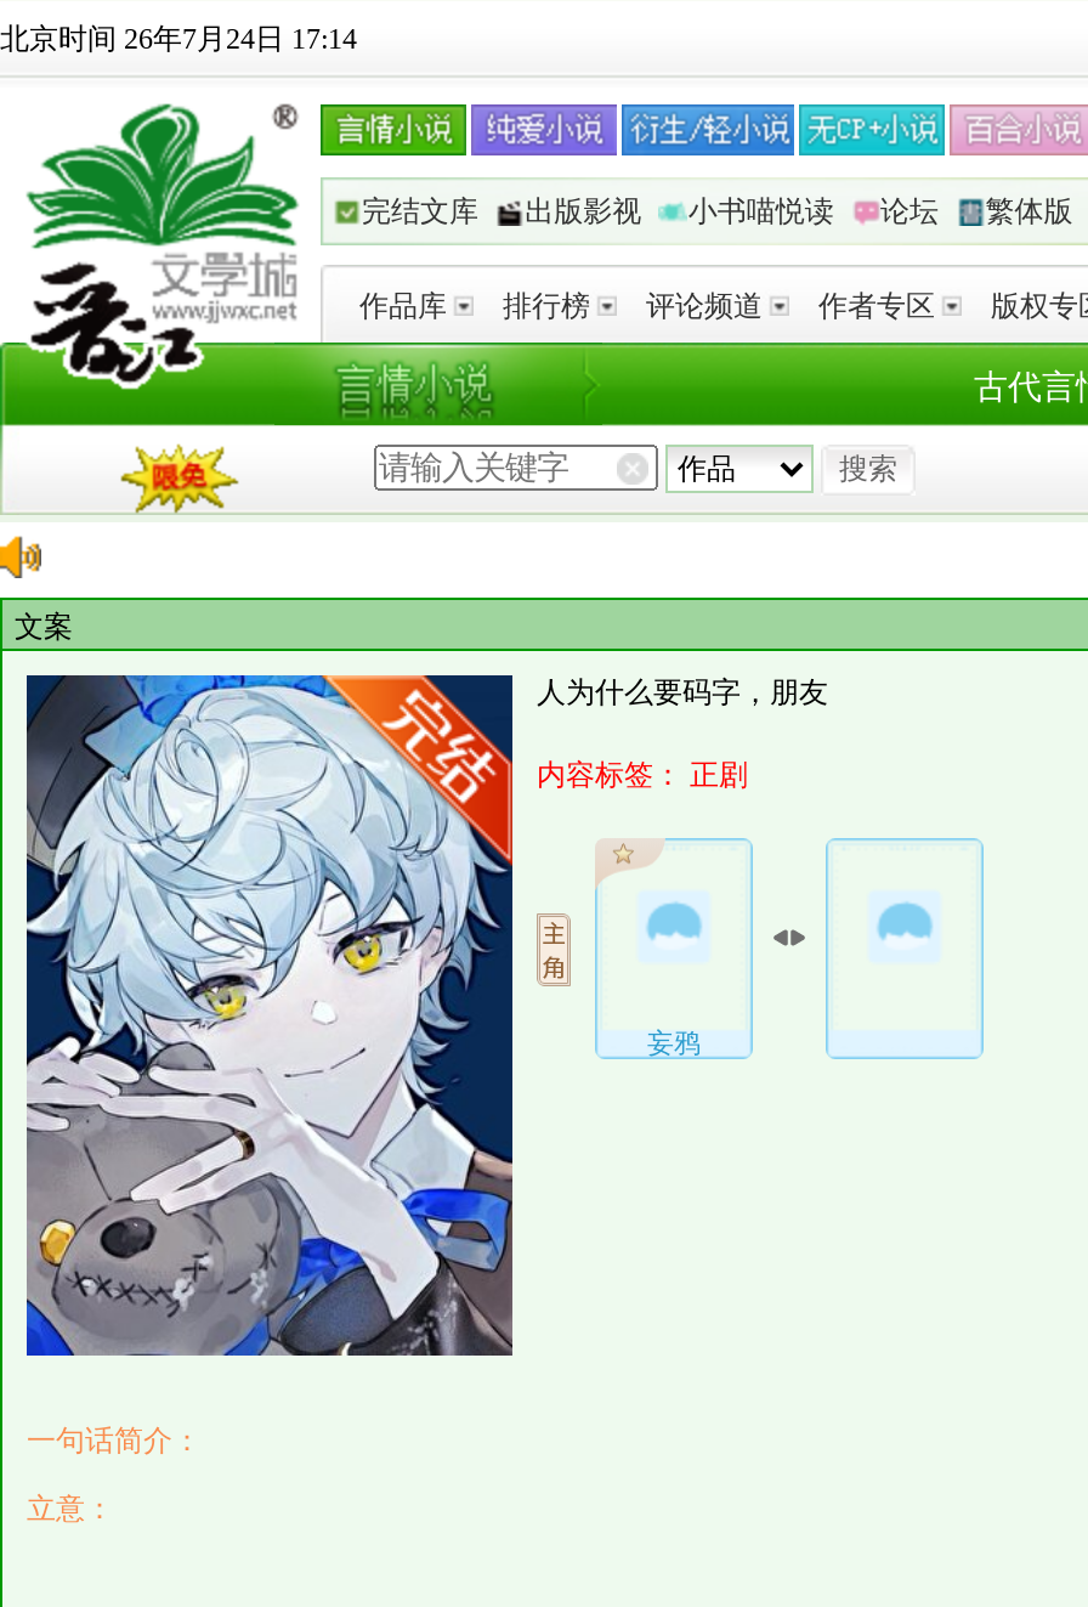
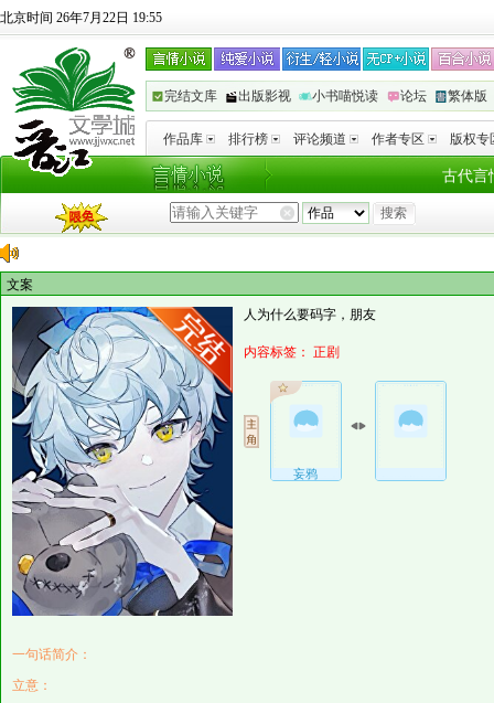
- 北京时间 26年7月24日 17:14
+ 北京时间 26年7月22日 19:55
